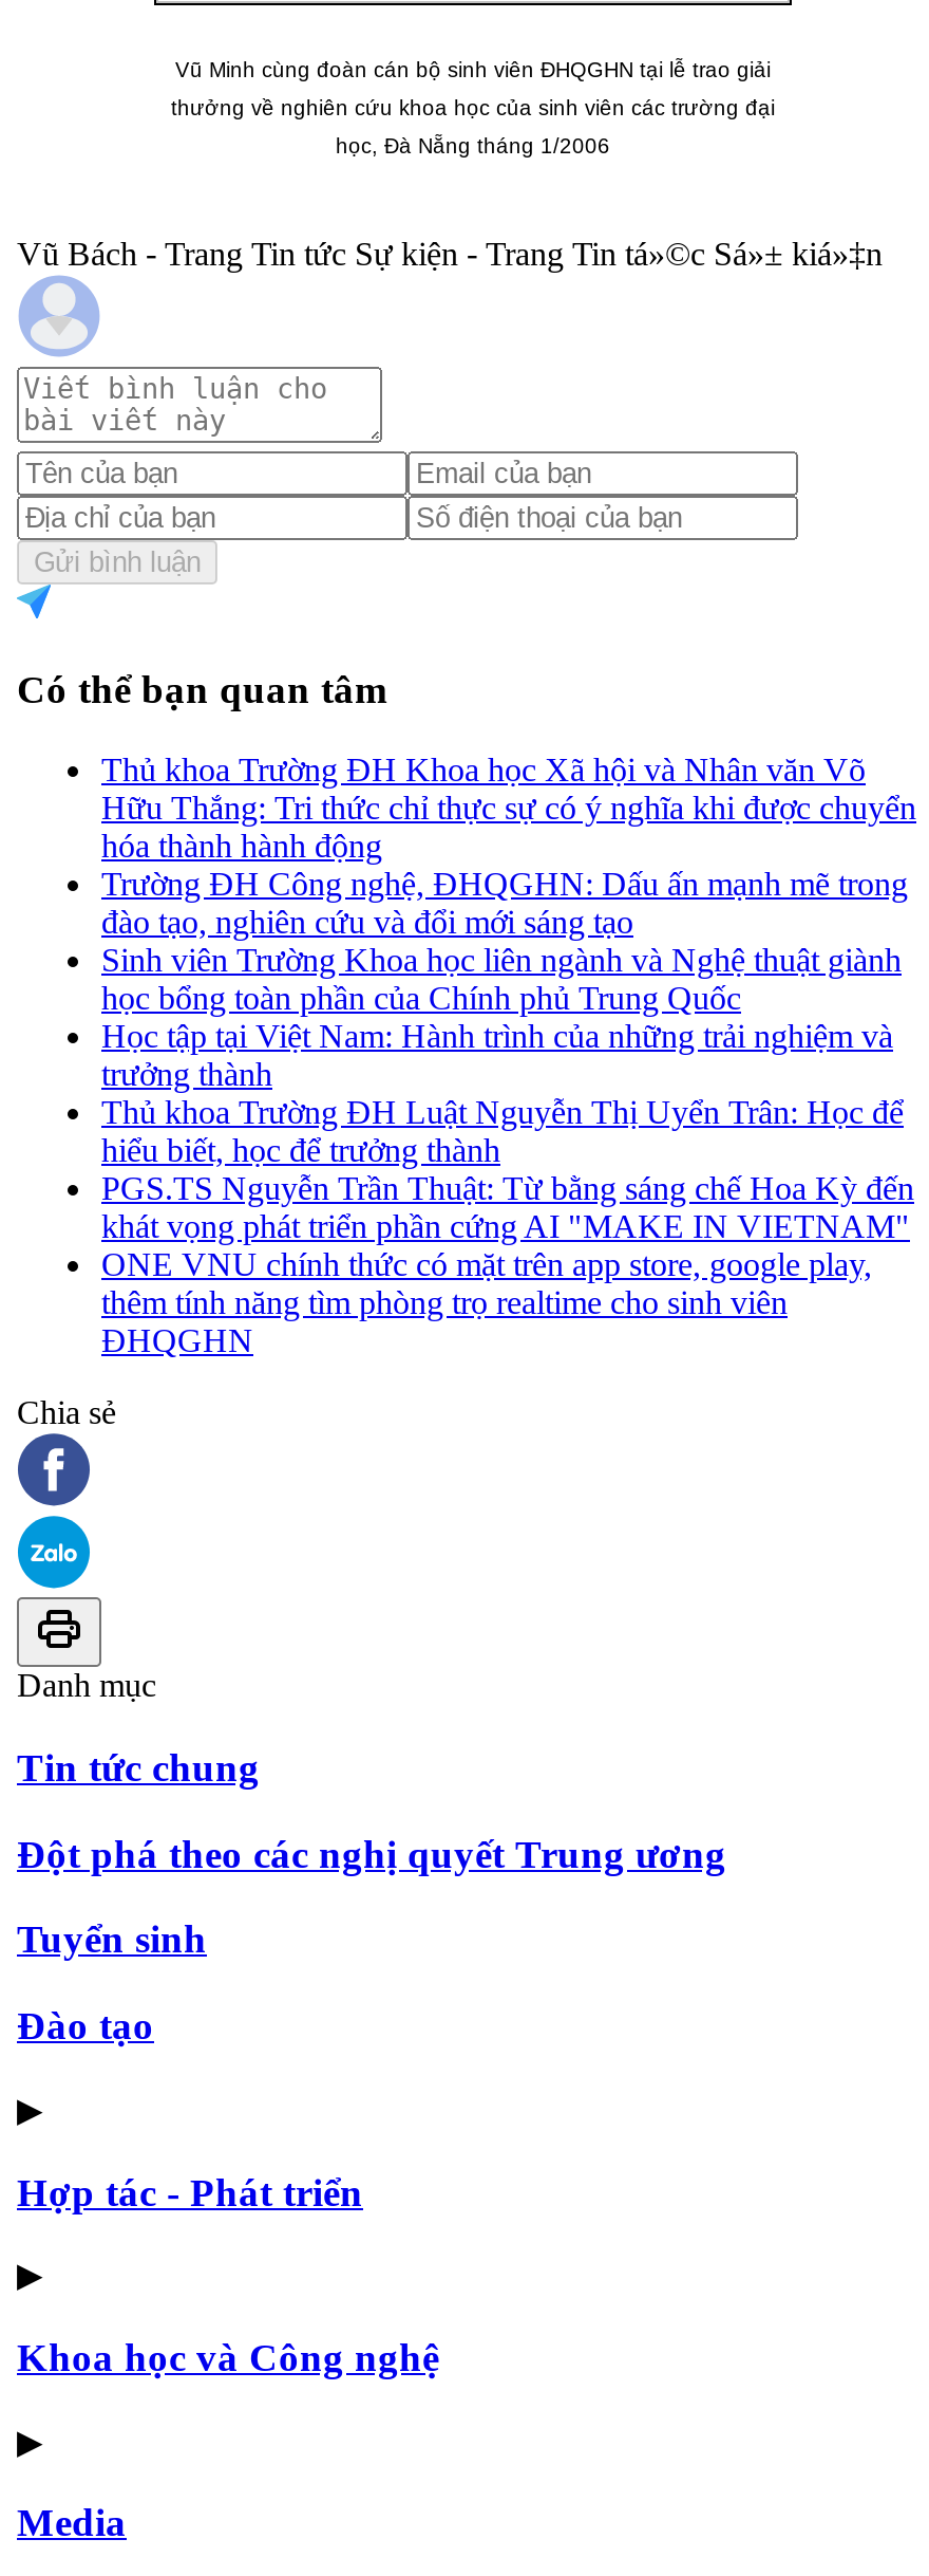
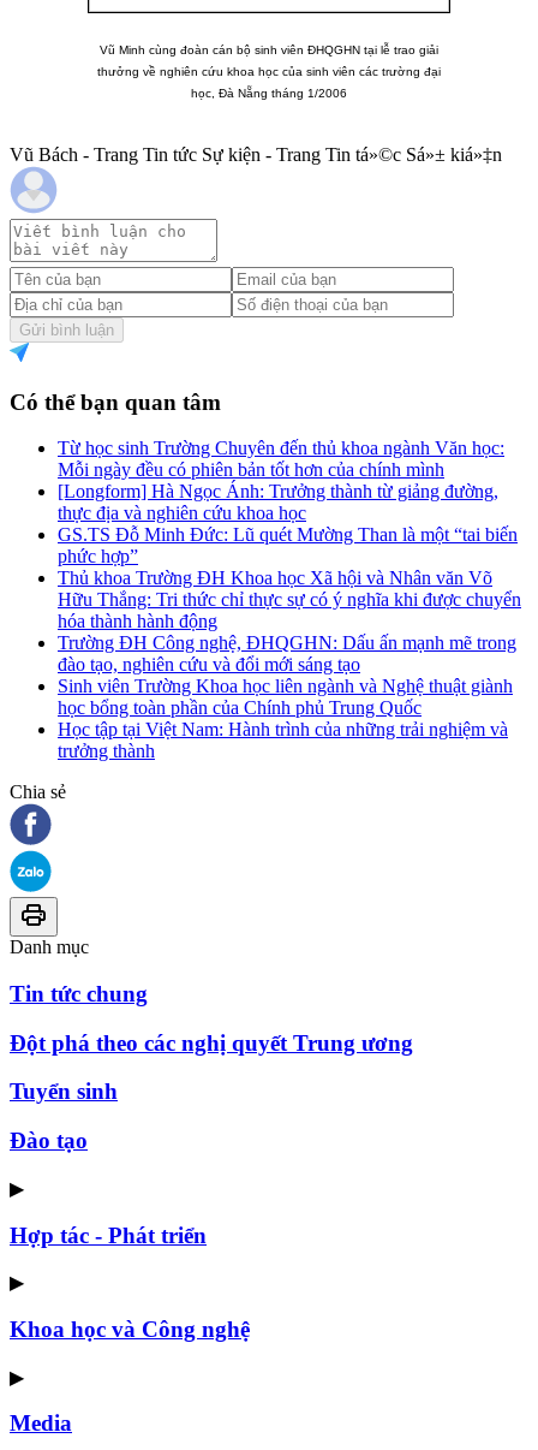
+ Từ học sinh Trường Chuyên đến thủ khoa ngành Văn học:
+ Mỗi ngày đều có phiên bản tốt hơn của chính mình
+ [Longform] Hà Ngọc Ánh: Trưởng thành từ giảng đường,
+ thực địa và nghiên cứu khoa học
+ GS.TS Đỗ Minh Đức: Lũ quét Mường Than là một “tai biến
+ phức hợp”

moved down: Thủ khoa Trường ĐH Khoa học Xã hội và Nhân văn Võ | Hữu Thắng: Tri thức chỉ thực sự có ý nghĩa khi được chuyển | hóa thành hành động | ... | Học tập tại Việt Nam: Hành trình của những trải nghiệm và | trưởng thành

- Thủ khoa Trường ĐH Luật Nguyễn Thị Uyển Trân: Học để
- hiểu biết, học để trưởng thành
- PGS.TS Nguyễn Trần Thuật: Từ bằng sáng chế Hoa Kỳ đến
- khát vọng phát triển phần cứng AI "MAKE IN VIETNAM"
- ONE VNU chính thức có mặt trên app store, google play,
- thêm tính năng tìm phòng trọ realtime cho sinh viên
- ĐHQGHN
